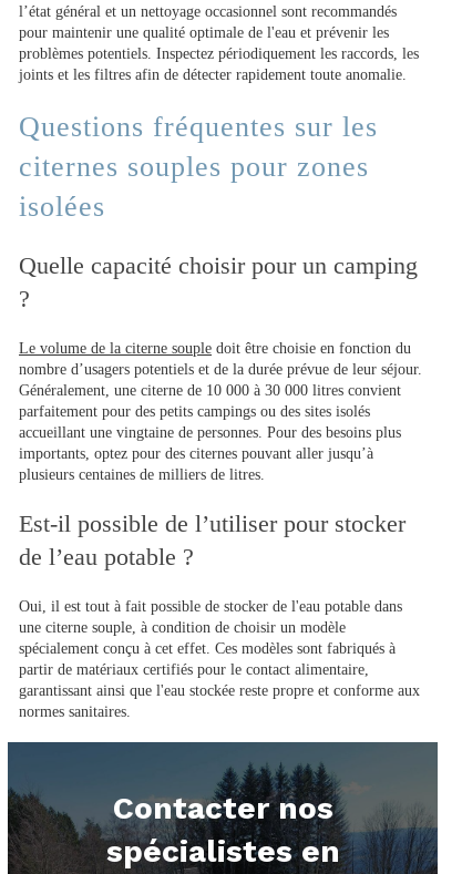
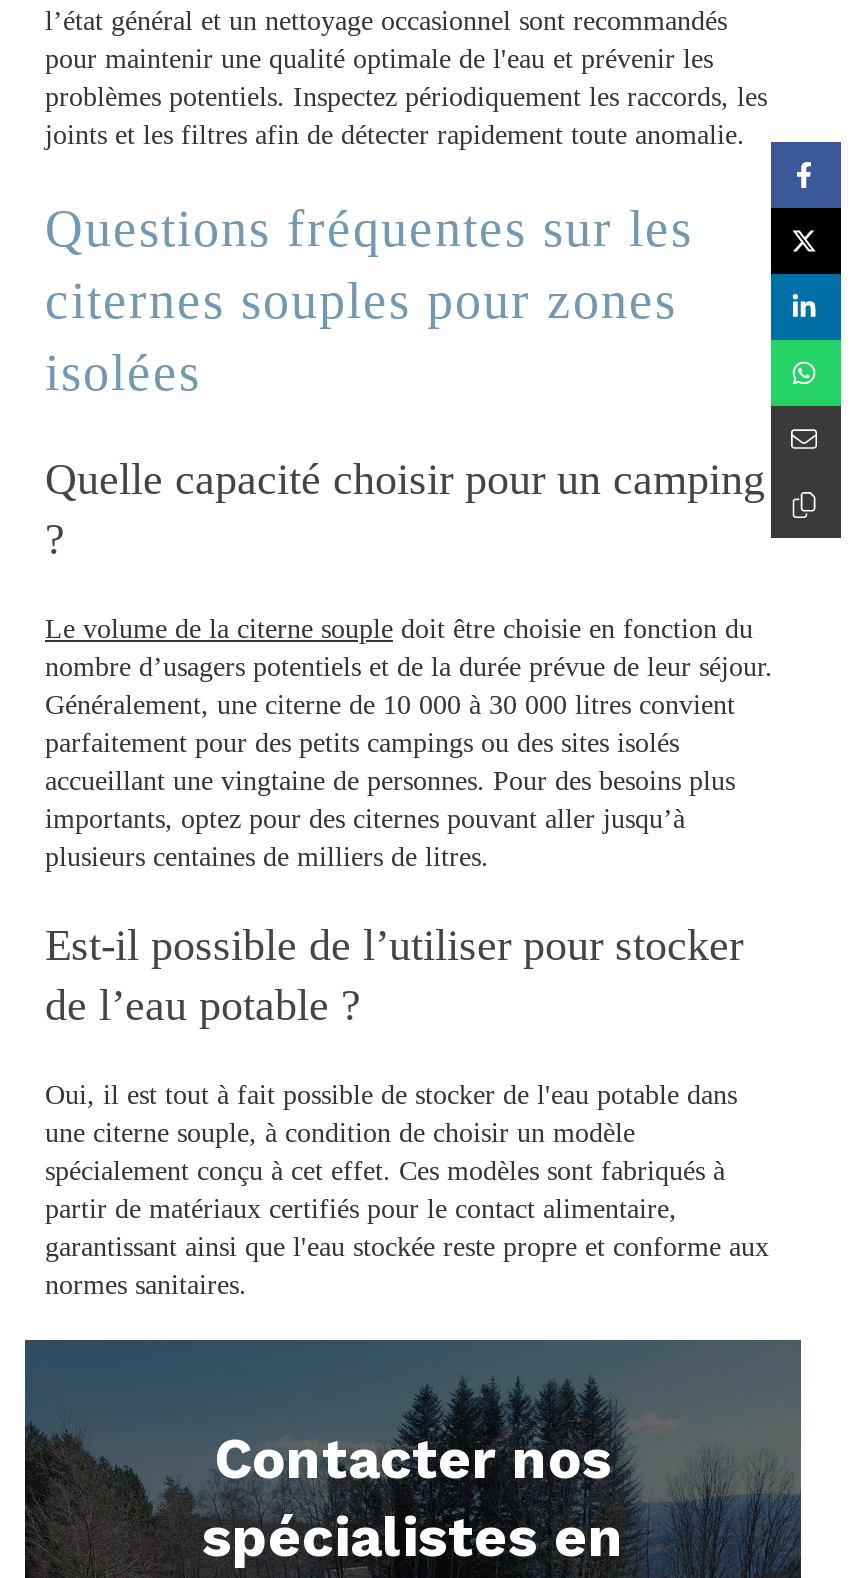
+ [image]
